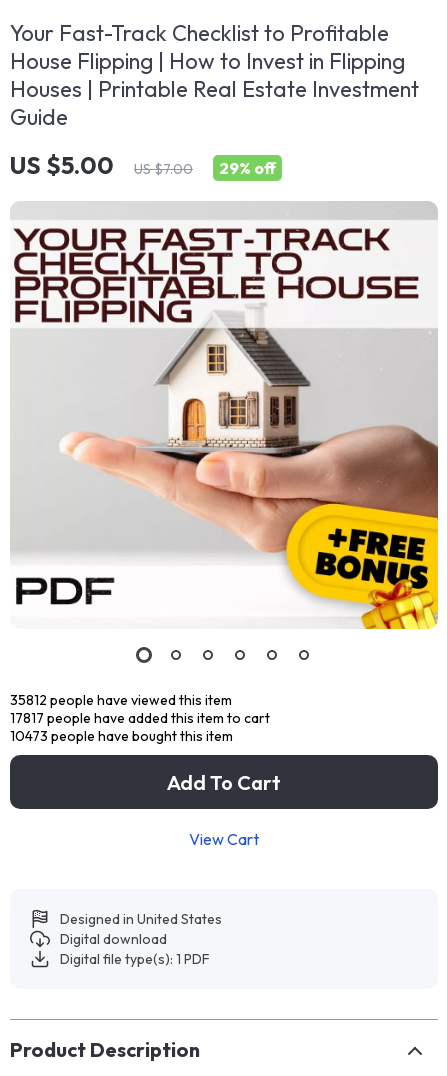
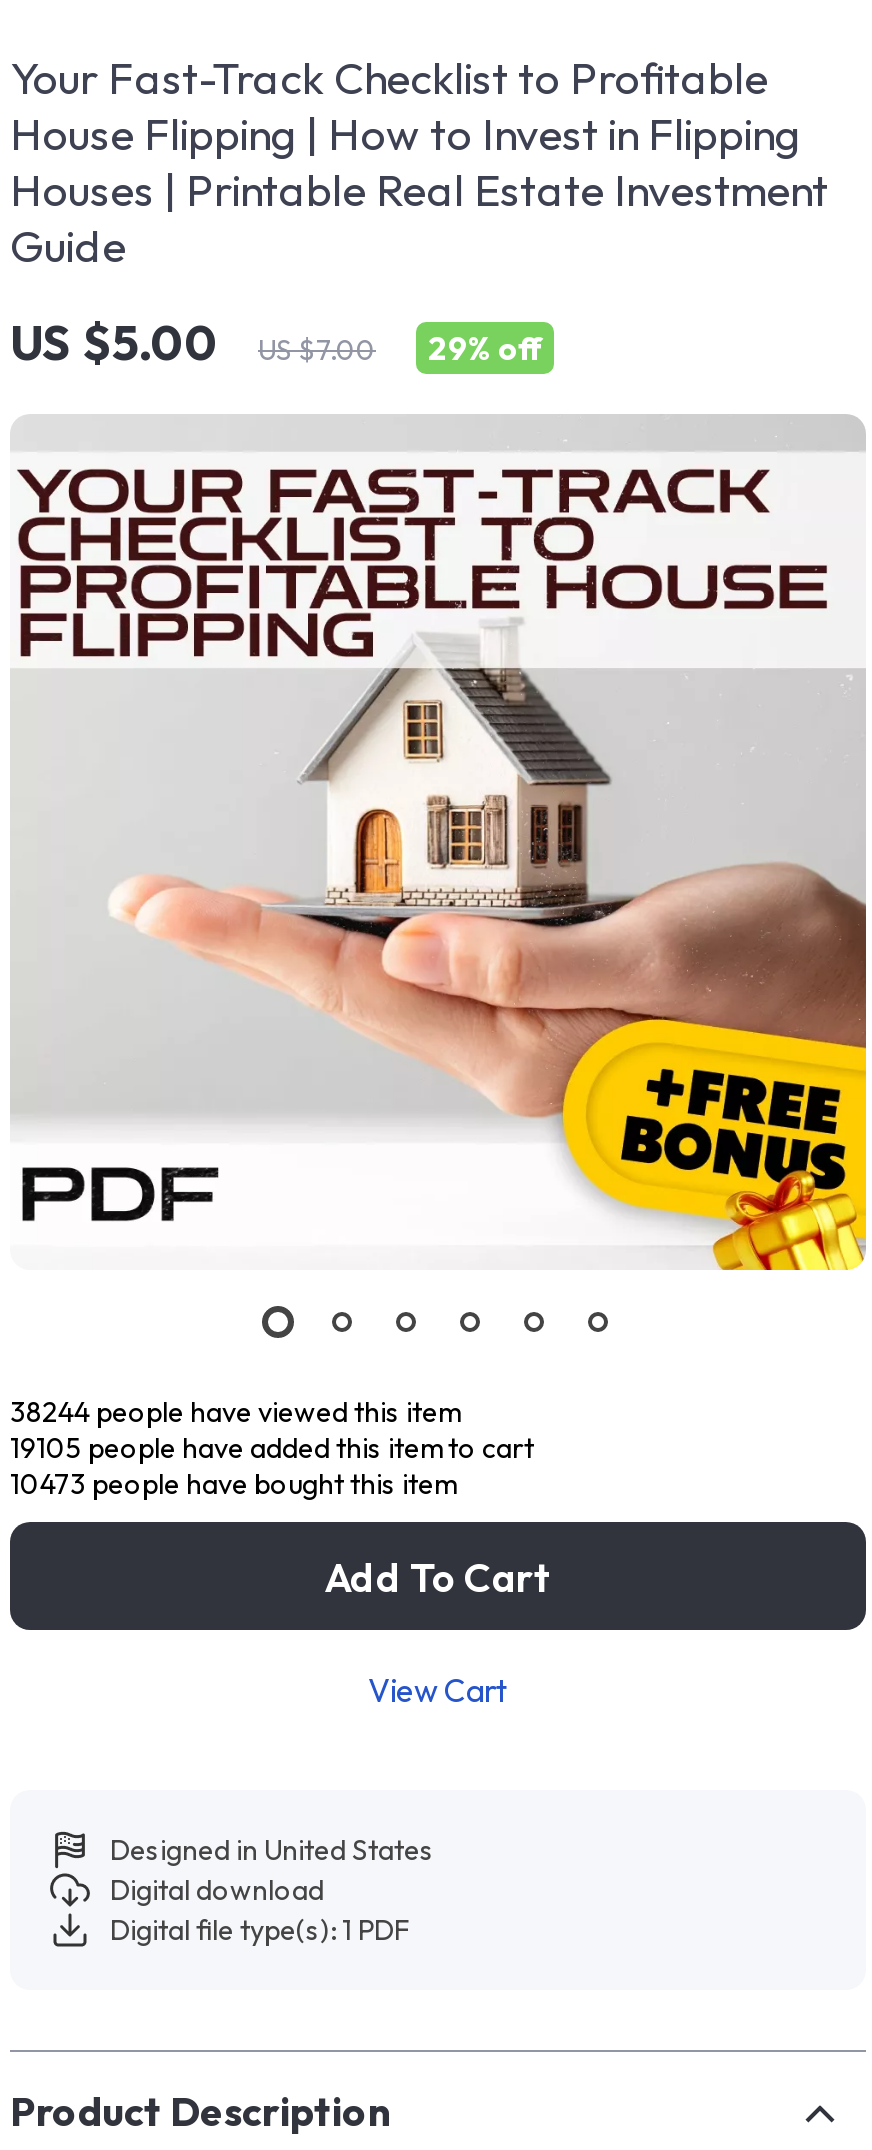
- 35812 people have viewed this item
+ 38244 people have viewed this item

- 17817 people have added this item to cart
+ 19105 people have added this item to cart
